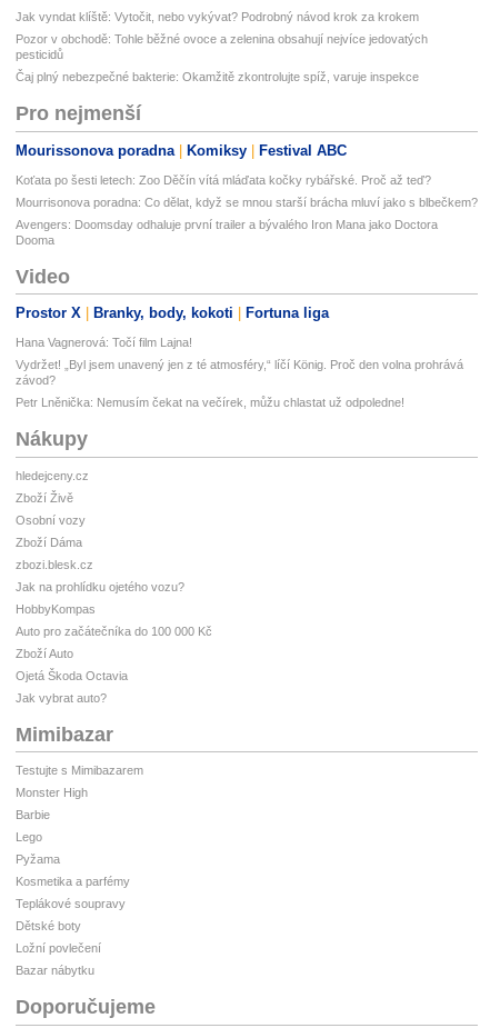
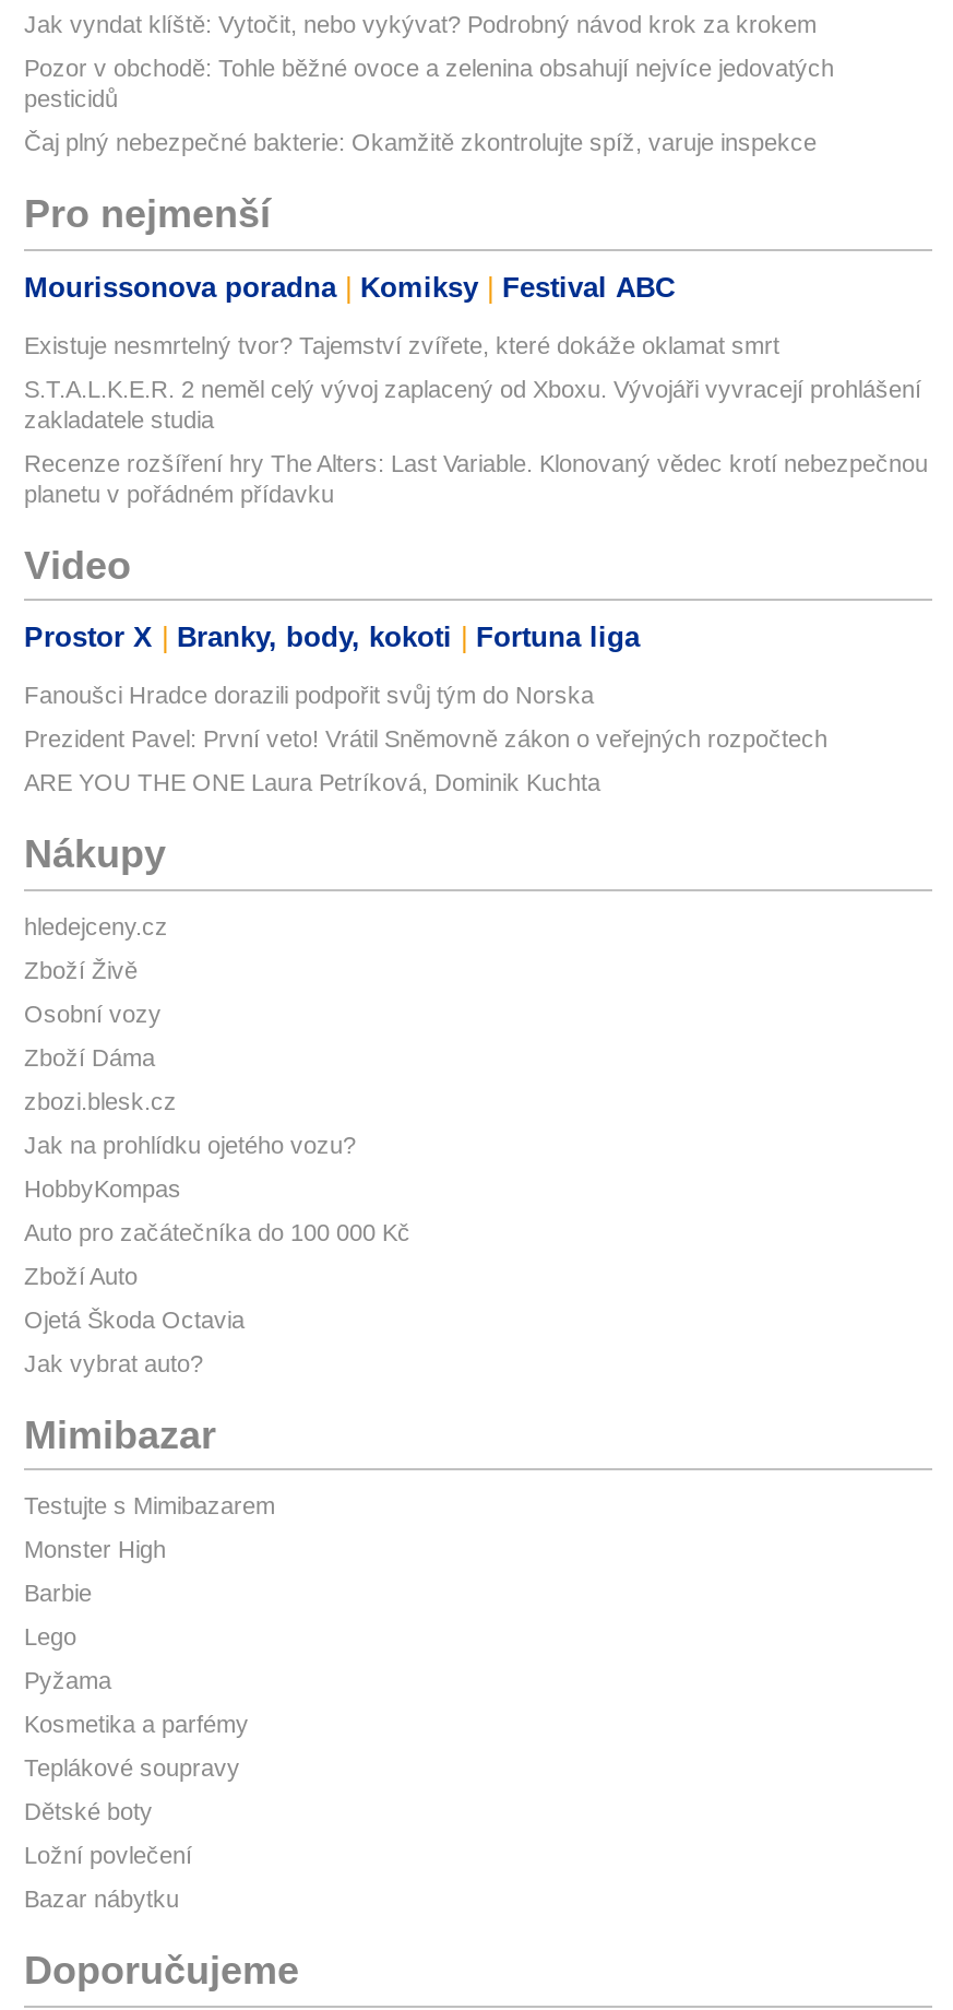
- Koťata po šesti letech: Zoo Děčín vítá mláďata kočky rybářské. Proč až teď?
+ Existuje nesmrtelný tvor? Tajemství zvířete, které dokáže oklamat smrt

- Mourrisonova poradna: Co dělat, když se mnou starší brácha mluví jako s blbečkem?
+ S.T.A.L.K.E.R. 2 neměl celý vývoj zaplacený od Xboxu. Vývojáři vyvracejí prohlášení
+ zakladatele studia

- Avengers: Doomsday odhaluje první trailer a bývalého Iron Mana jako Doctora
- Dooma
+ Recenze rozšíření hry The Alters: Last Variable. Klonovaný vědec krotí nebezpečnou
+ planetu v pořádném přídavku

- Hana Vagnerová: Točí film Lajna!
+ Fanoušci Hradce dorazili podpořit svůj tým do Norska

- Vydržet! „Byl jsem unavený jen z té atmosféry,“ líčí König. Proč den volna prohrává
- závod?
+ Prezident Pavel: První veto! Vrátil Sněmovně zákon o veřejných rozpočtech

- Petr Lněnička: Nemusím čekat na večírek, můžu chlastat už odpoledne!
+ ARE YOU THE ONE Laura Petríková, Dominik Kuchta
